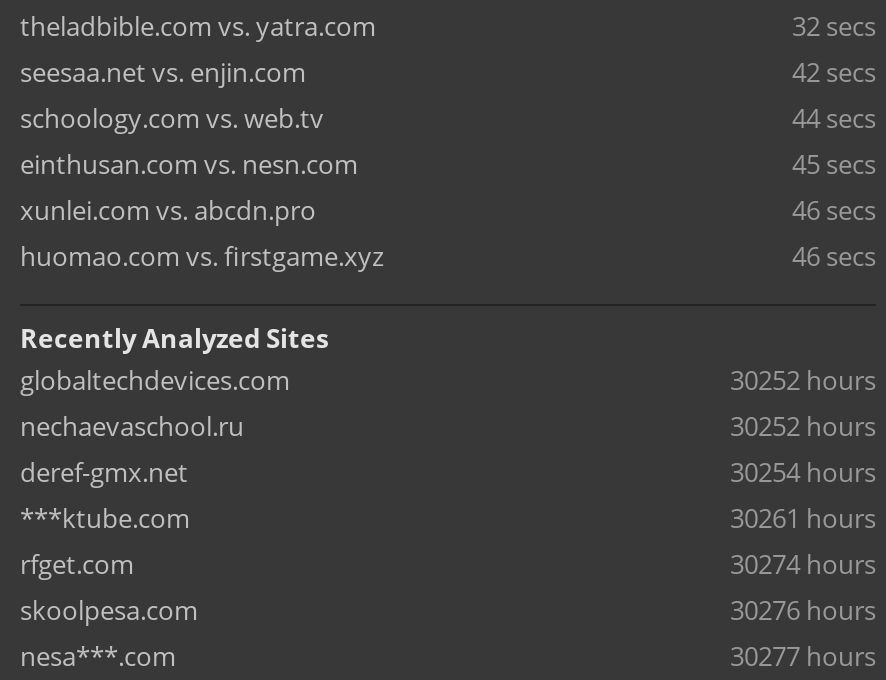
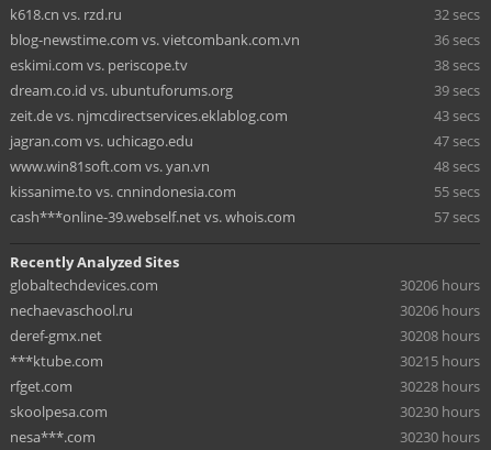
- theladbible.com vs. yatra.com
+ k618.cn vs. rzd.ru

- seesaa.net vs. enjin.com
- 42 secs
- schoology.com vs. web.tv
- 44 secs
- einthusan.com vs. nesn.com
- 45 secs
- xunlei.com vs. abcdn.pro
- 46 secs
- huomao.com vs. firstgame.xyz
- 46 secs
+ blog-newstime.com vs. vietcombank.com.vn
+ 36 secs
+ eskimi.com vs. periscope.tv
+ 38 secs
+ dream.co.id vs. ubuntuforums.org
+ 39 secs
+ zeit.de vs. njmcdirectservices.eklablog.com
+ 43 secs
+ jagran.com vs. uchicago.edu
+ 47 secs
+ www.win81soft.com vs. yan.vn
+ 48 secs
+ kissanime.to vs. cnnindonesia.com
+ 55 secs
+ cash***online-39.webself.net vs. whois.com
+ 57 secs

- 30252 hours
+ 30206 hours

- 30252 hours
+ 30206 hours

- 30254 hours
+ 30208 hours

- 30261 hours
+ 30215 hours

- 30274 hours
+ 30228 hours

- 30276 hours
+ 30230 hours

- 30277 hours
+ 30230 hours
